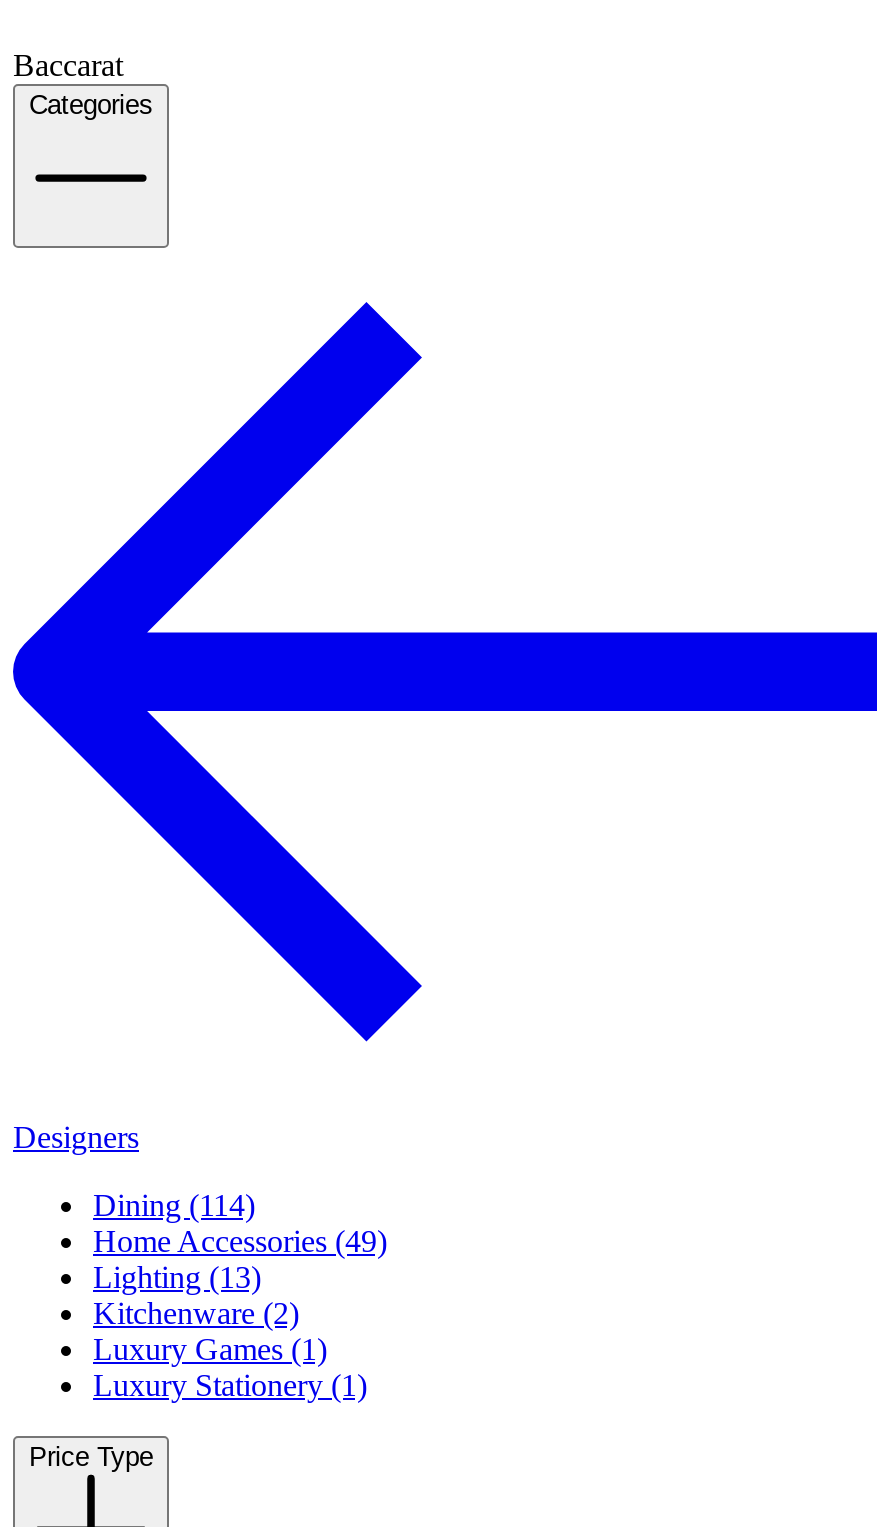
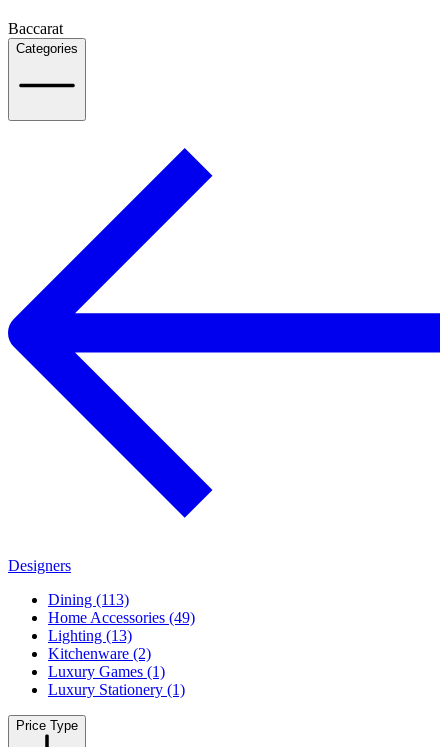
- Dining (114)
+ Dining (113)
